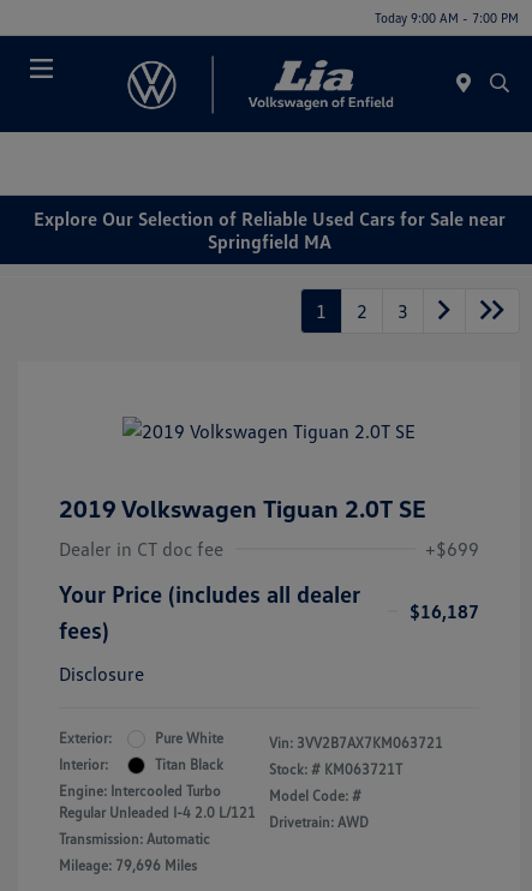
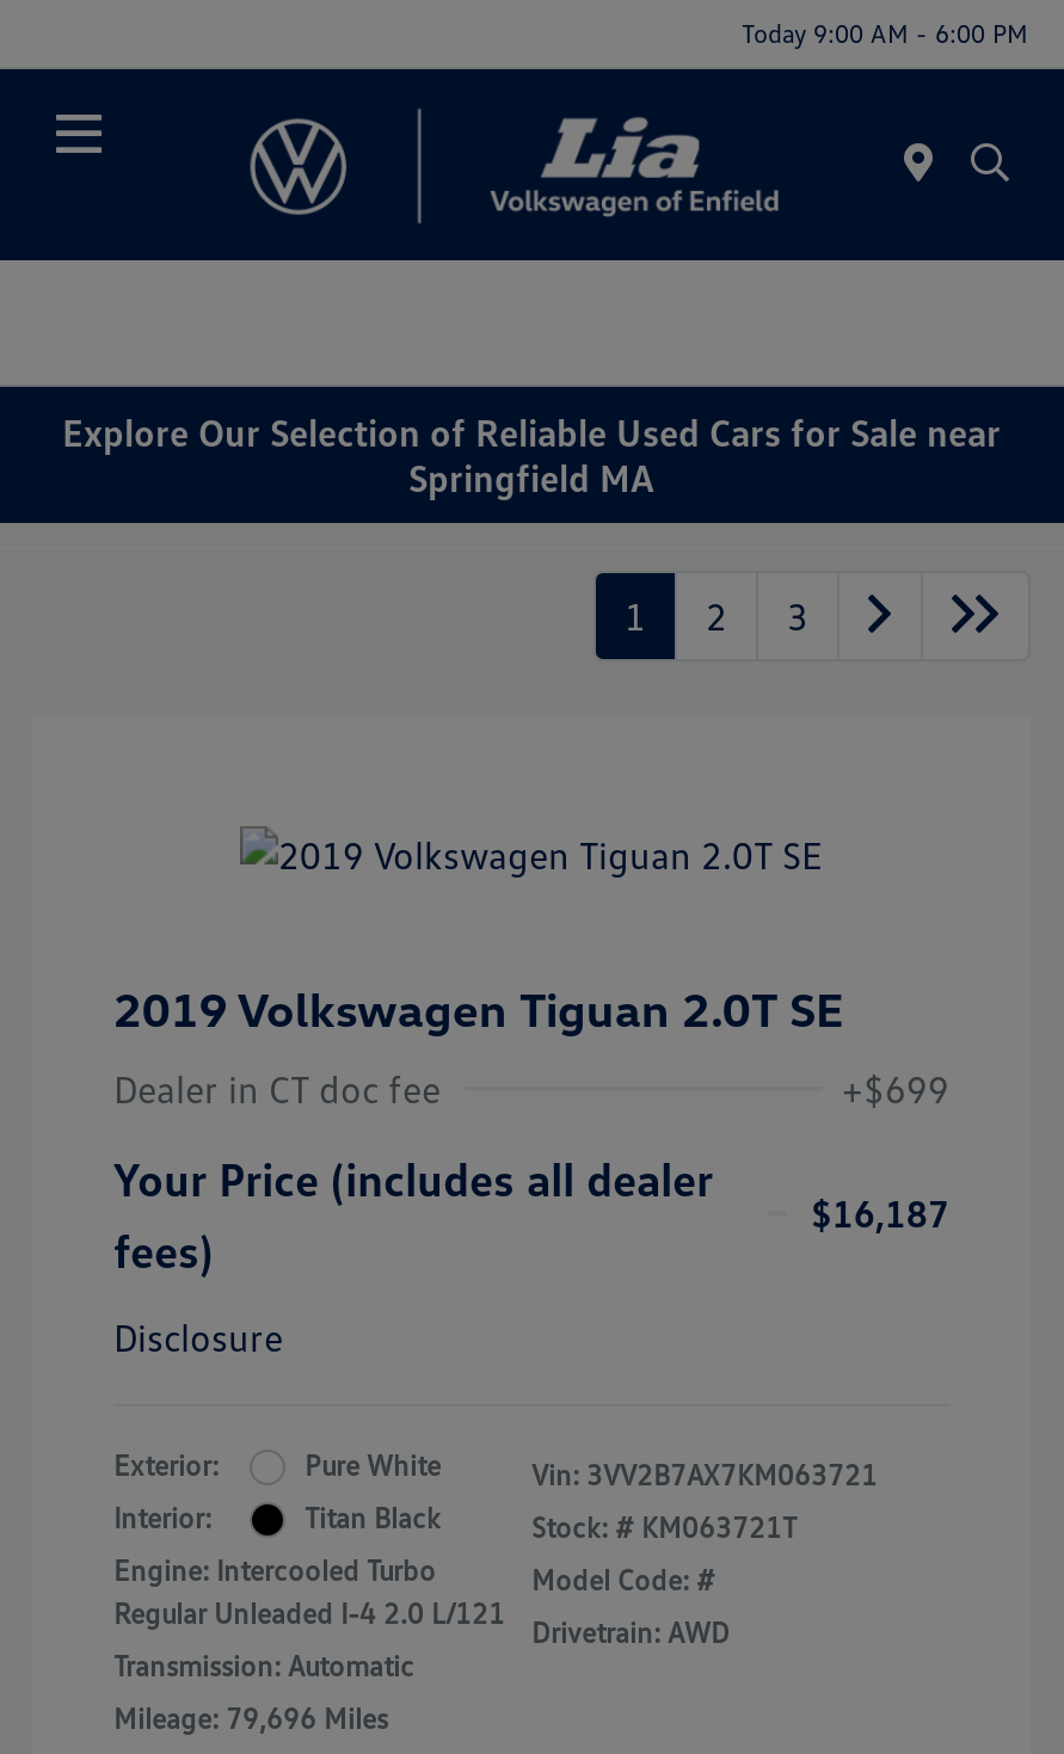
- Today 9:00 AM - 7:00 PM
+ Today 9:00 AM - 6:00 PM
